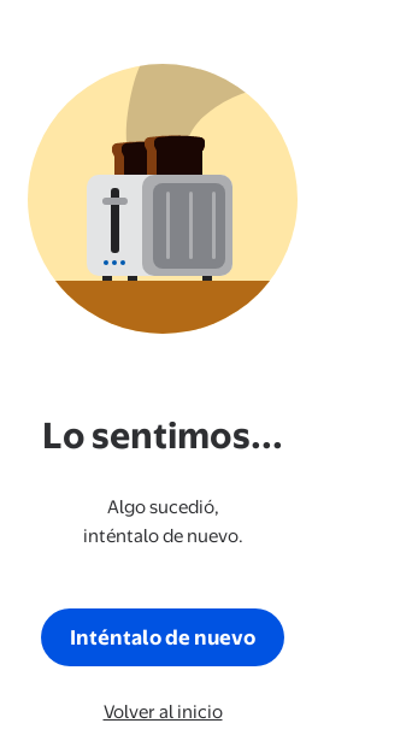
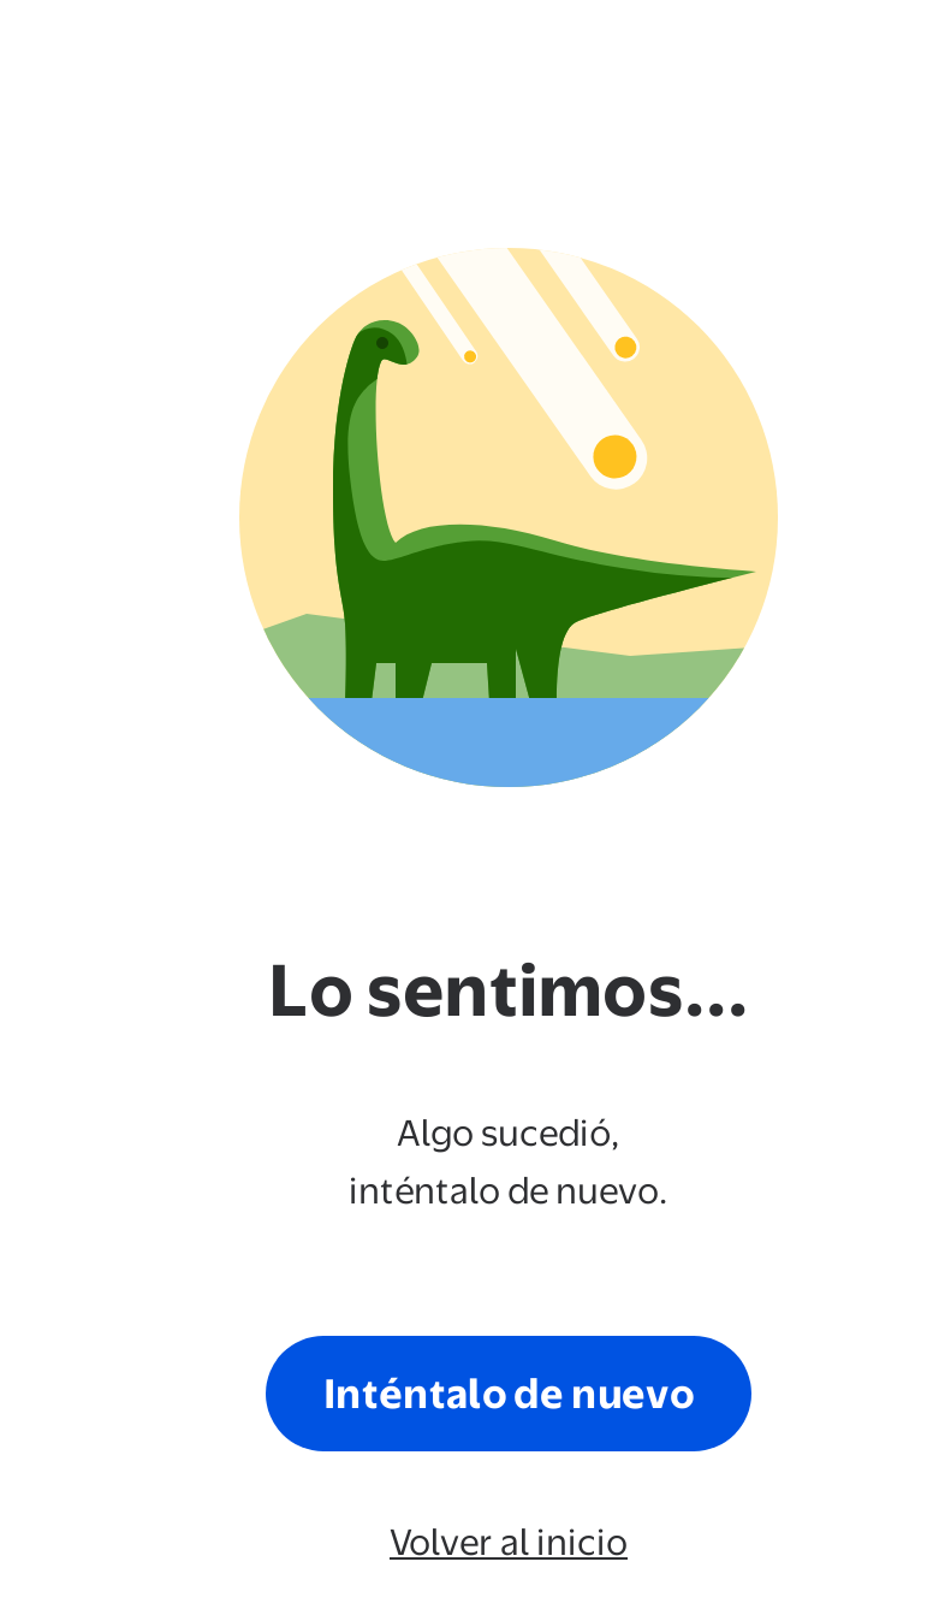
- [image]
+ [image]
